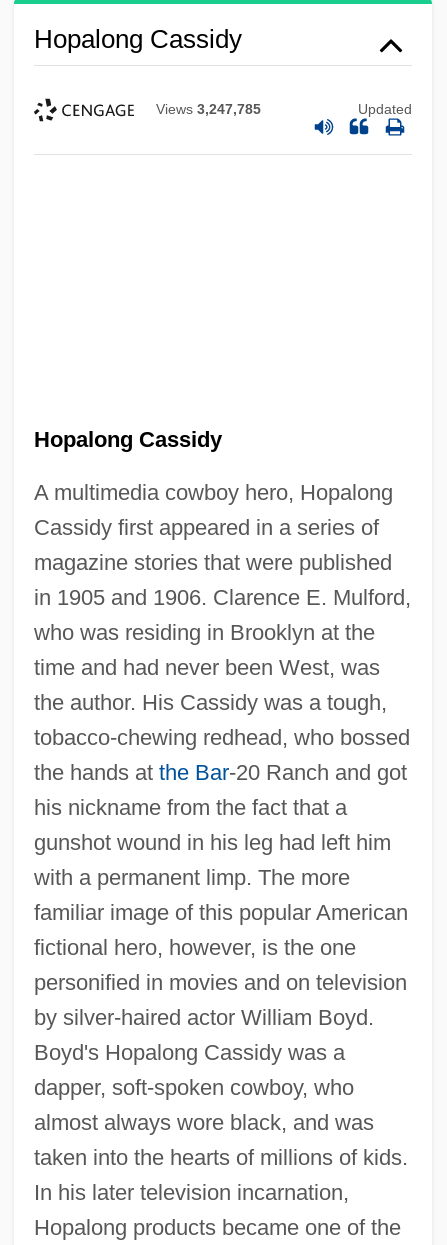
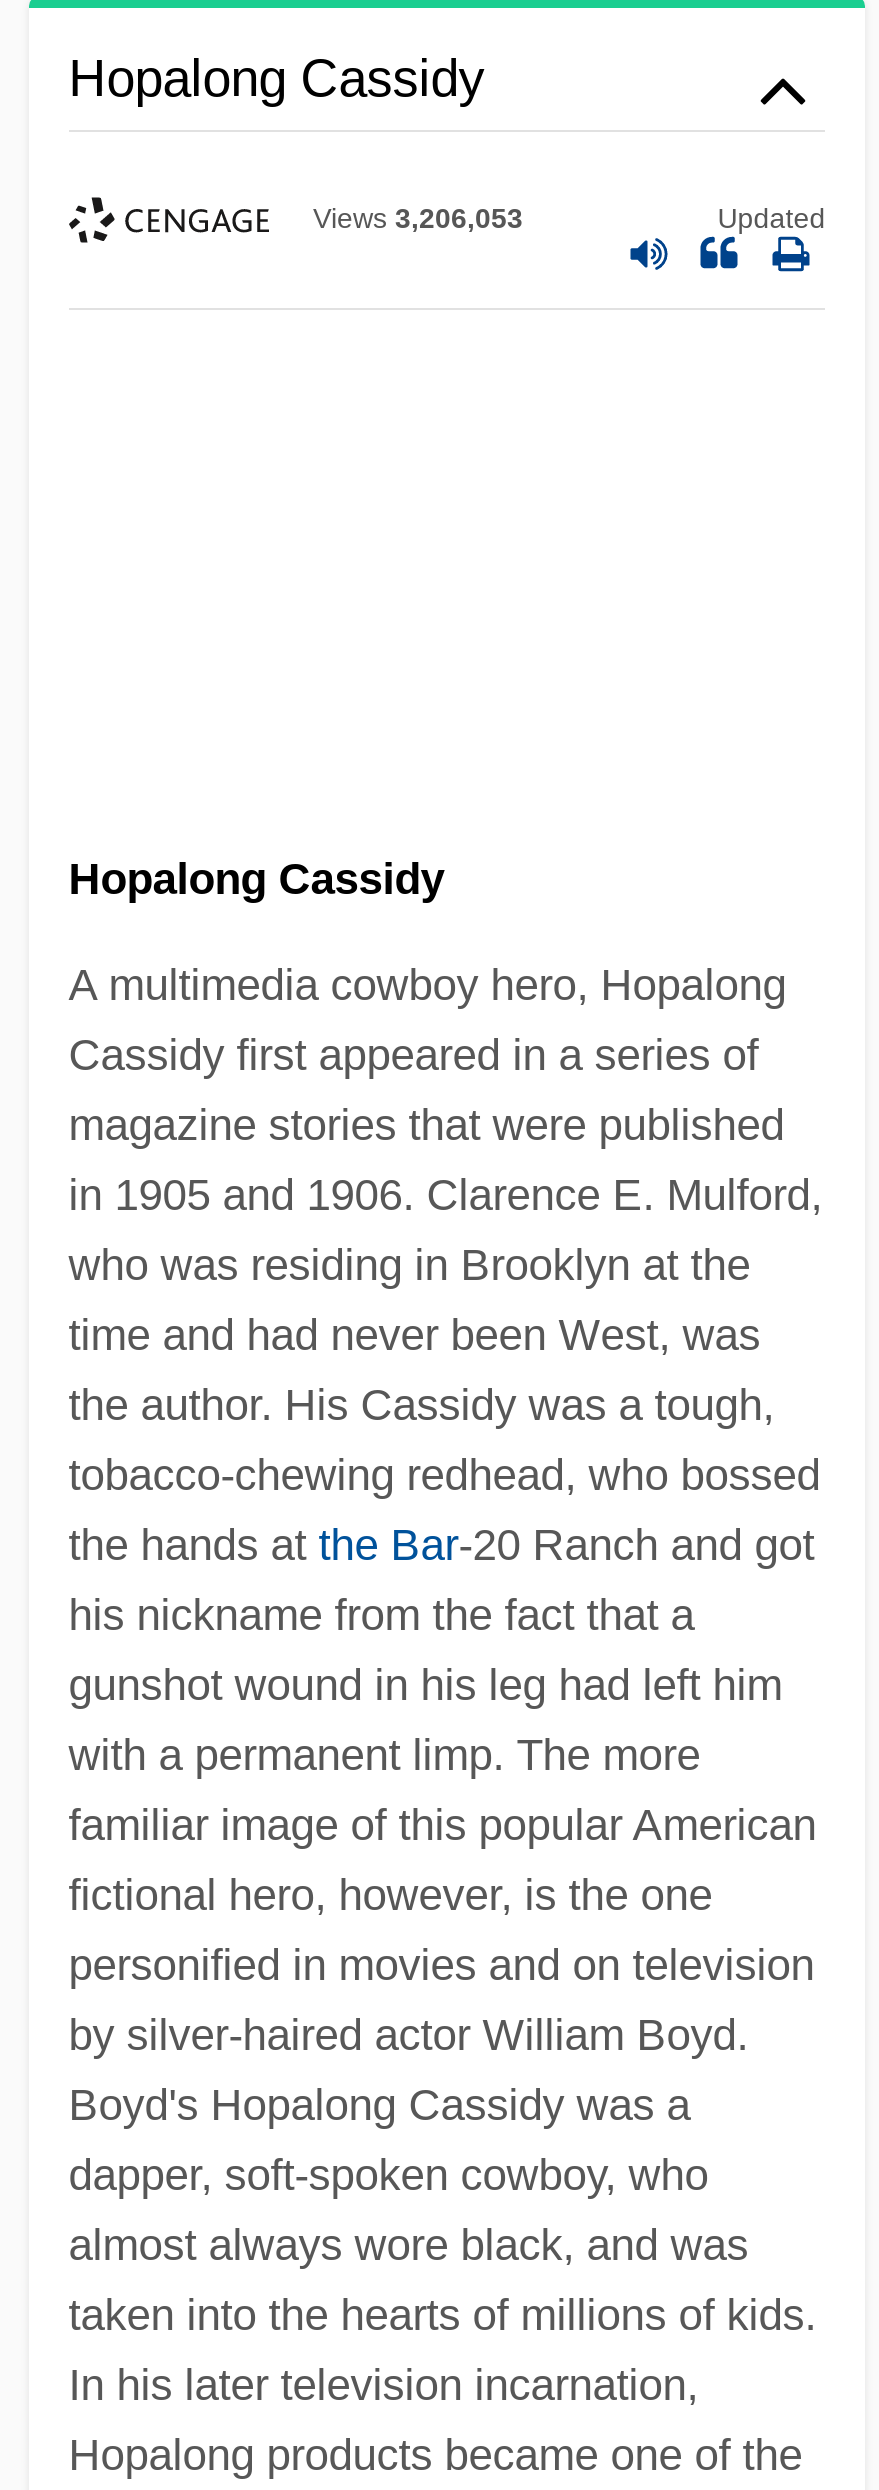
- Views 3,247,785
+ Views 3,206,053
